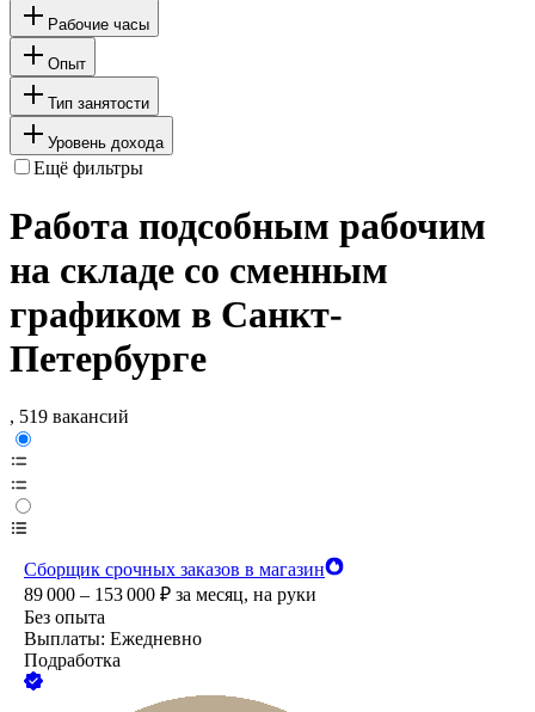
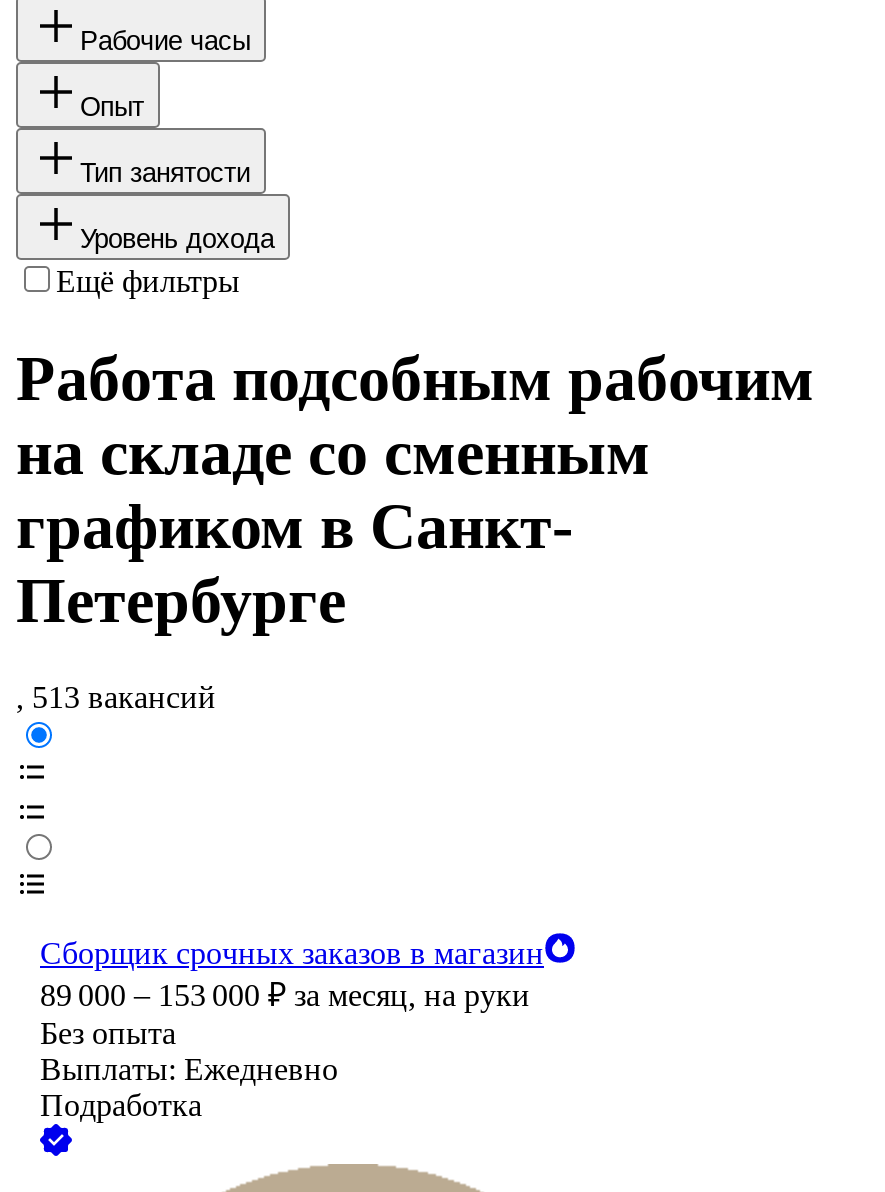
- , 519 вакансий
+ , 513 вакансий
